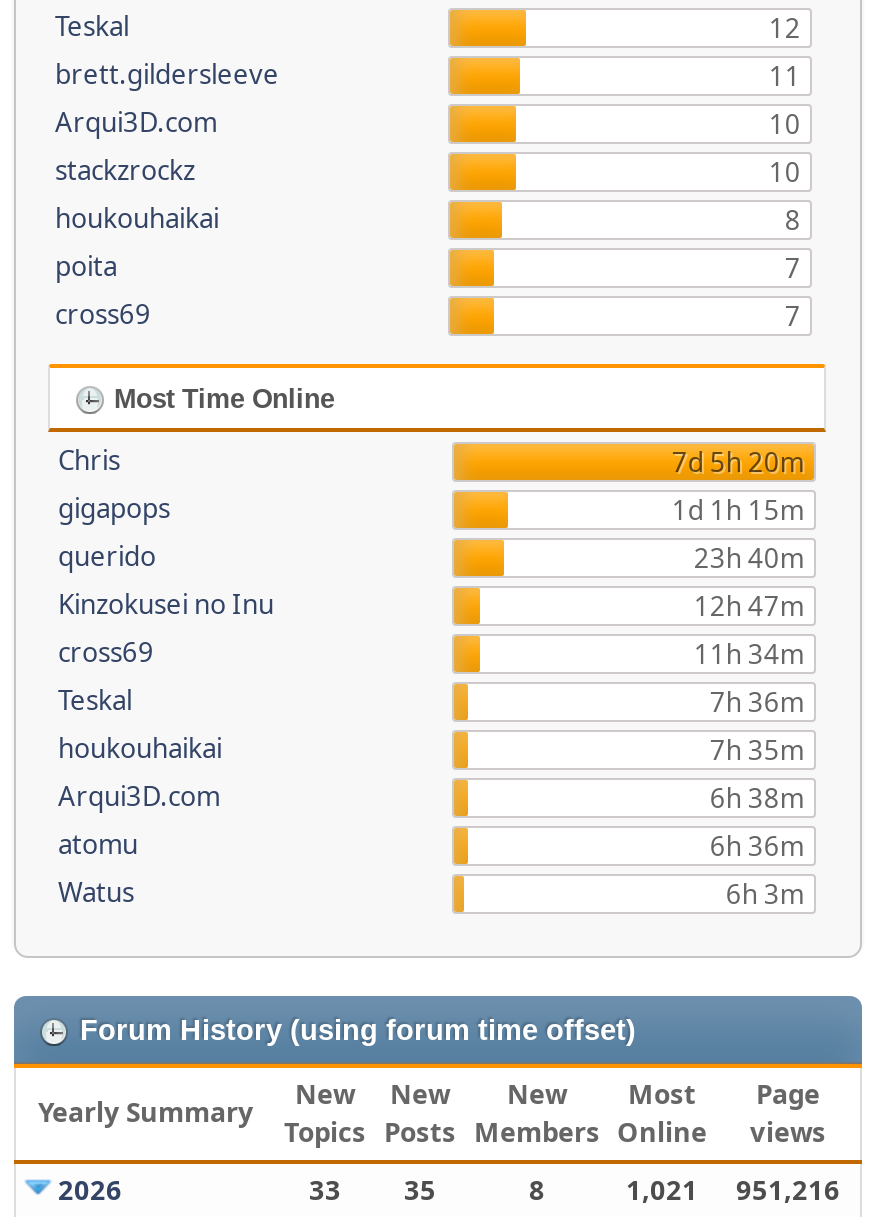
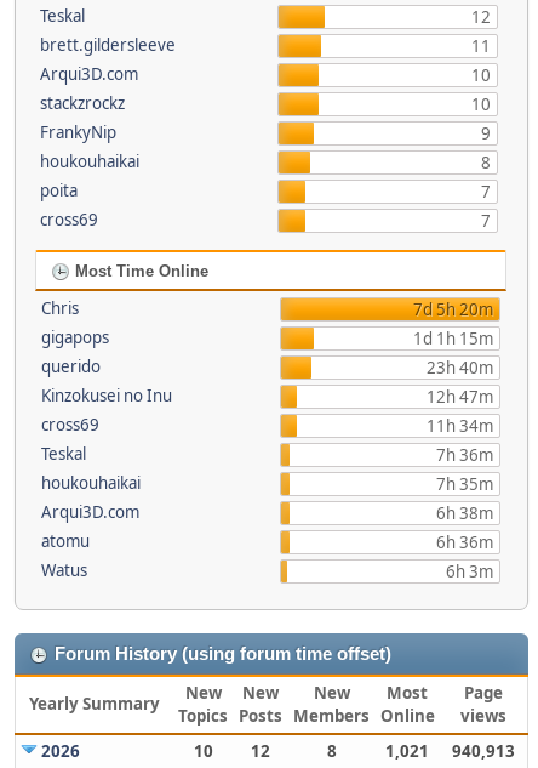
+ FrankyNip
+ 9

- 33
+ 10

- 35
+ 12

- 1,021 951,216
+ 1,021 940,913
